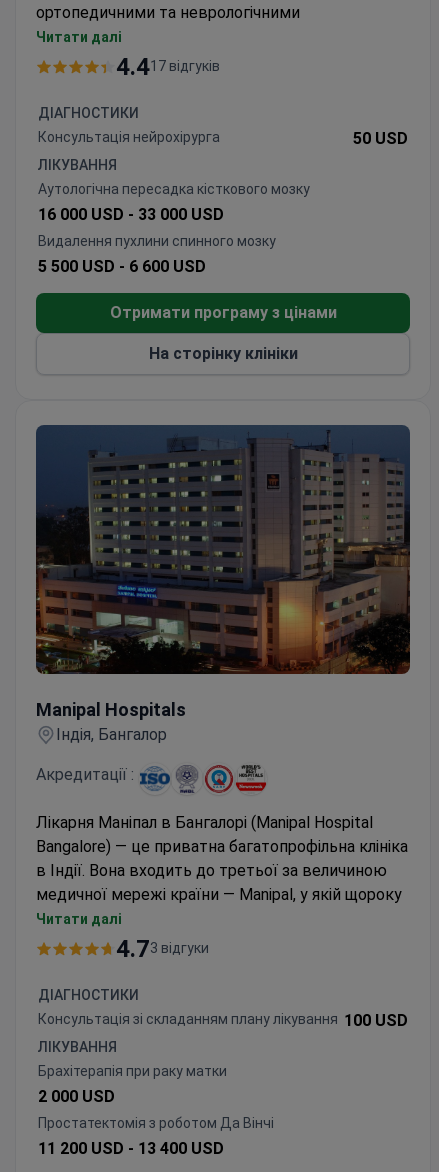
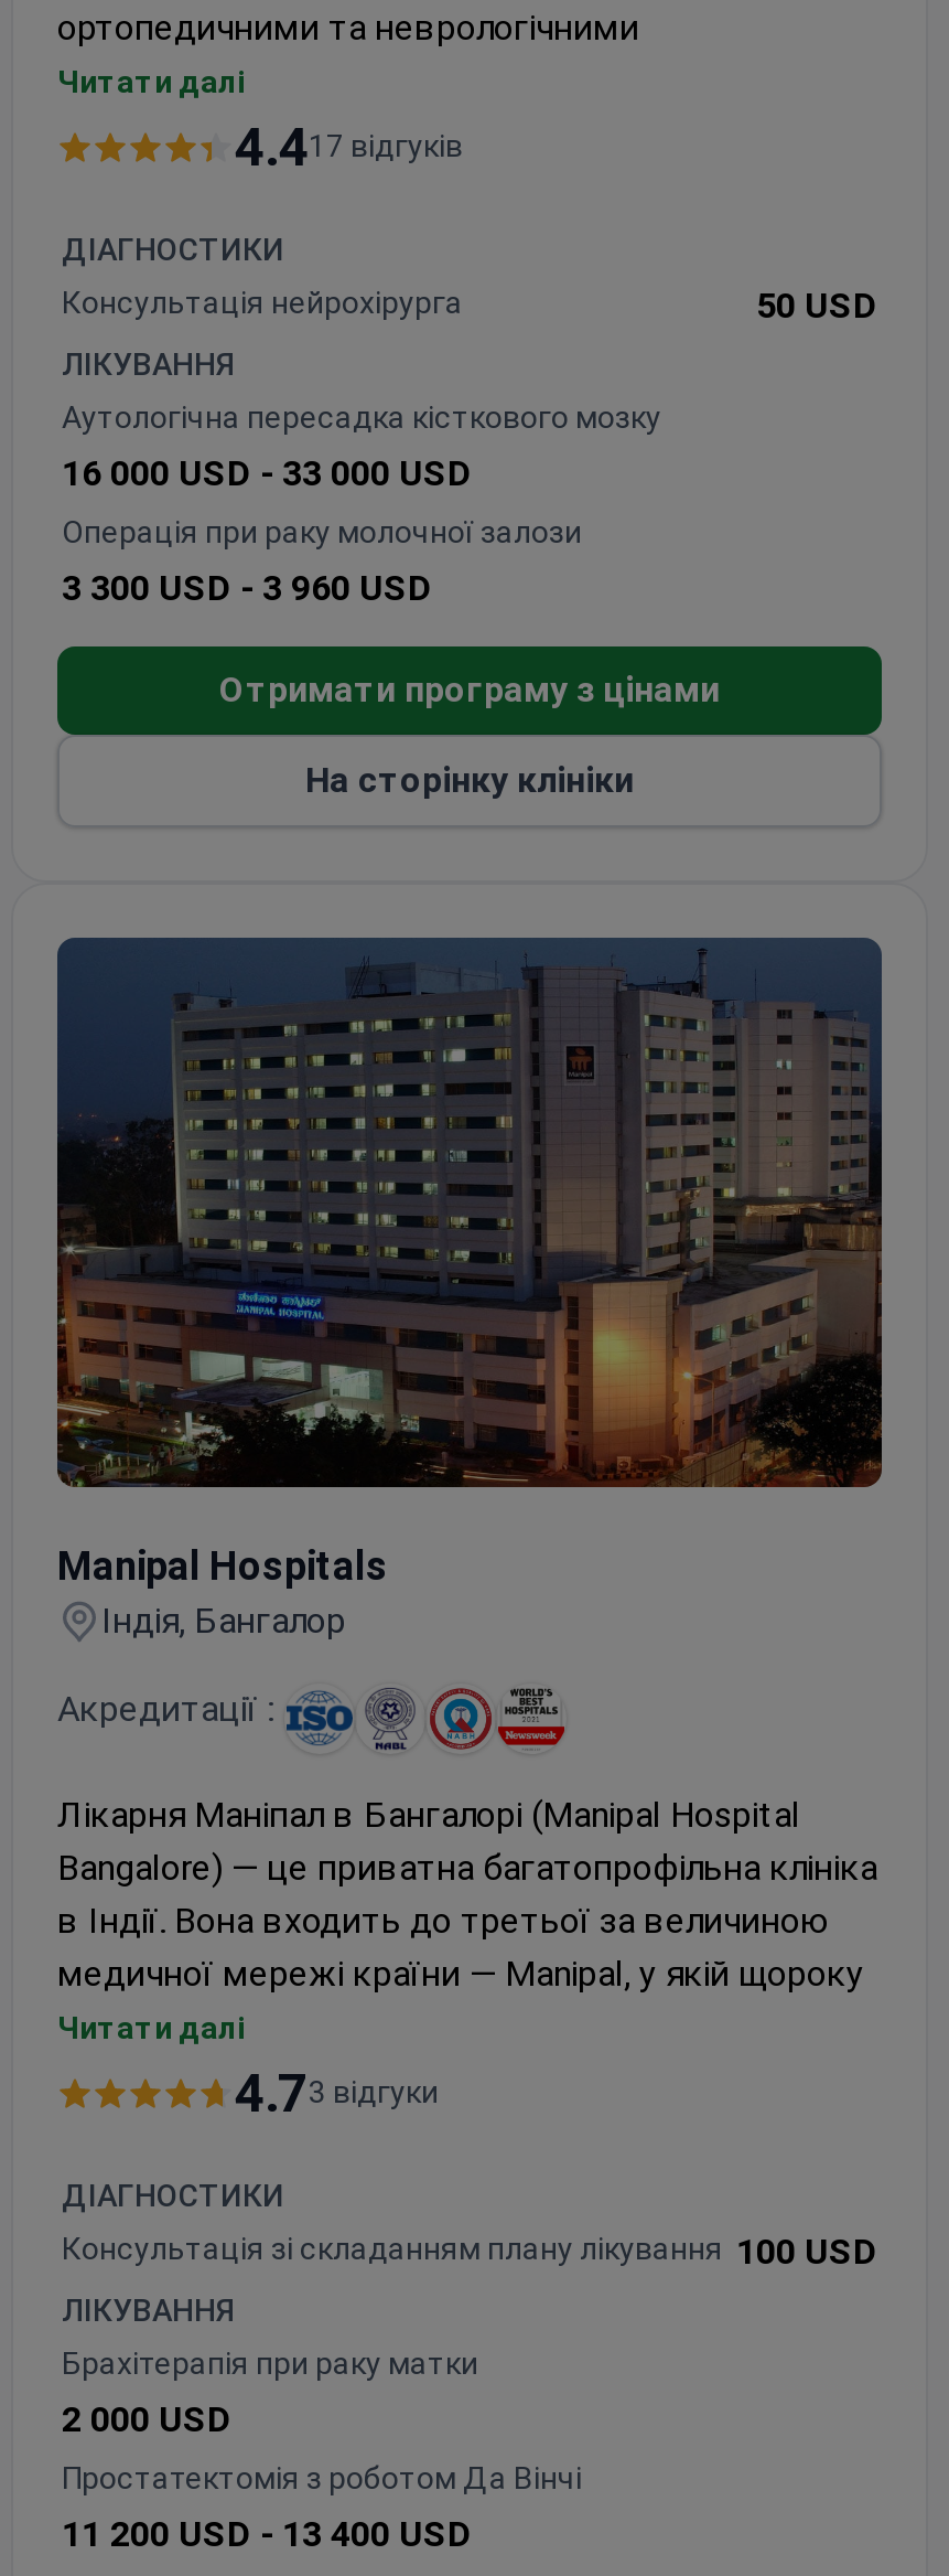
- Видалення пухлини спинного мозку
- 5 500 USD - 6 600 USD
+ Операція при раку молочної залози
+ 3 300 USD - 3 960 USD
